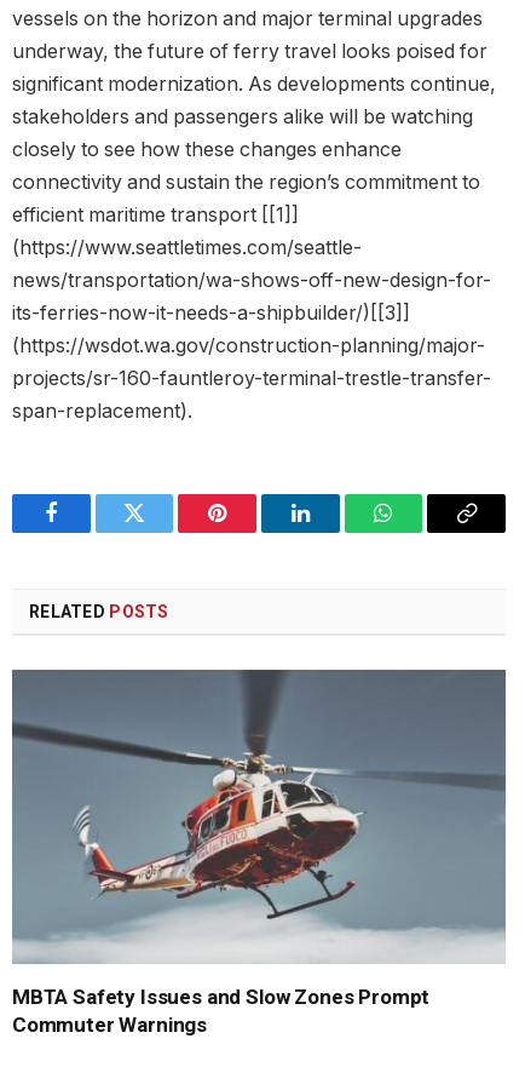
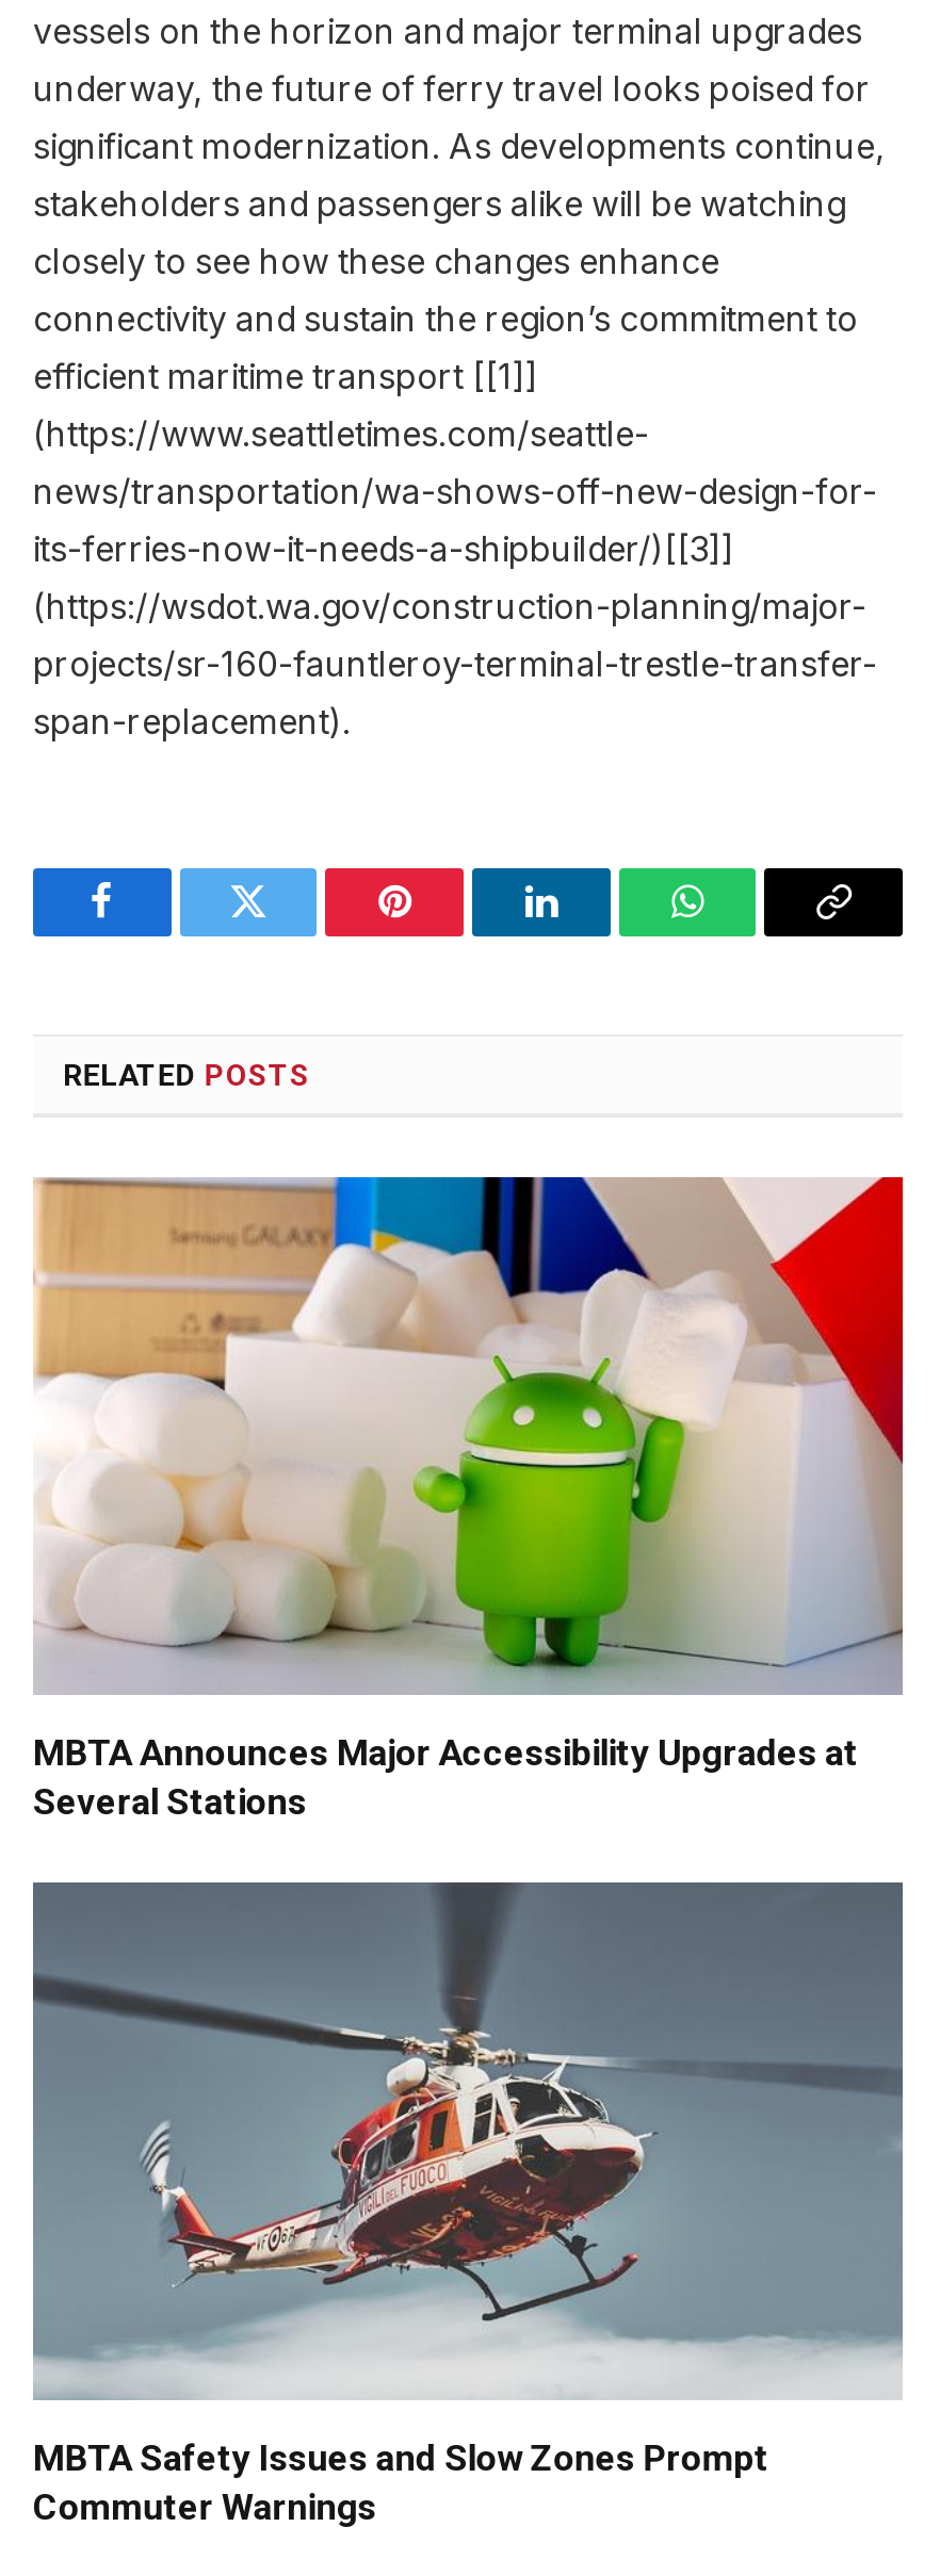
+ [image]
+ MBTA Announces Major Accessibility Upgrades at
+ Several Stations
